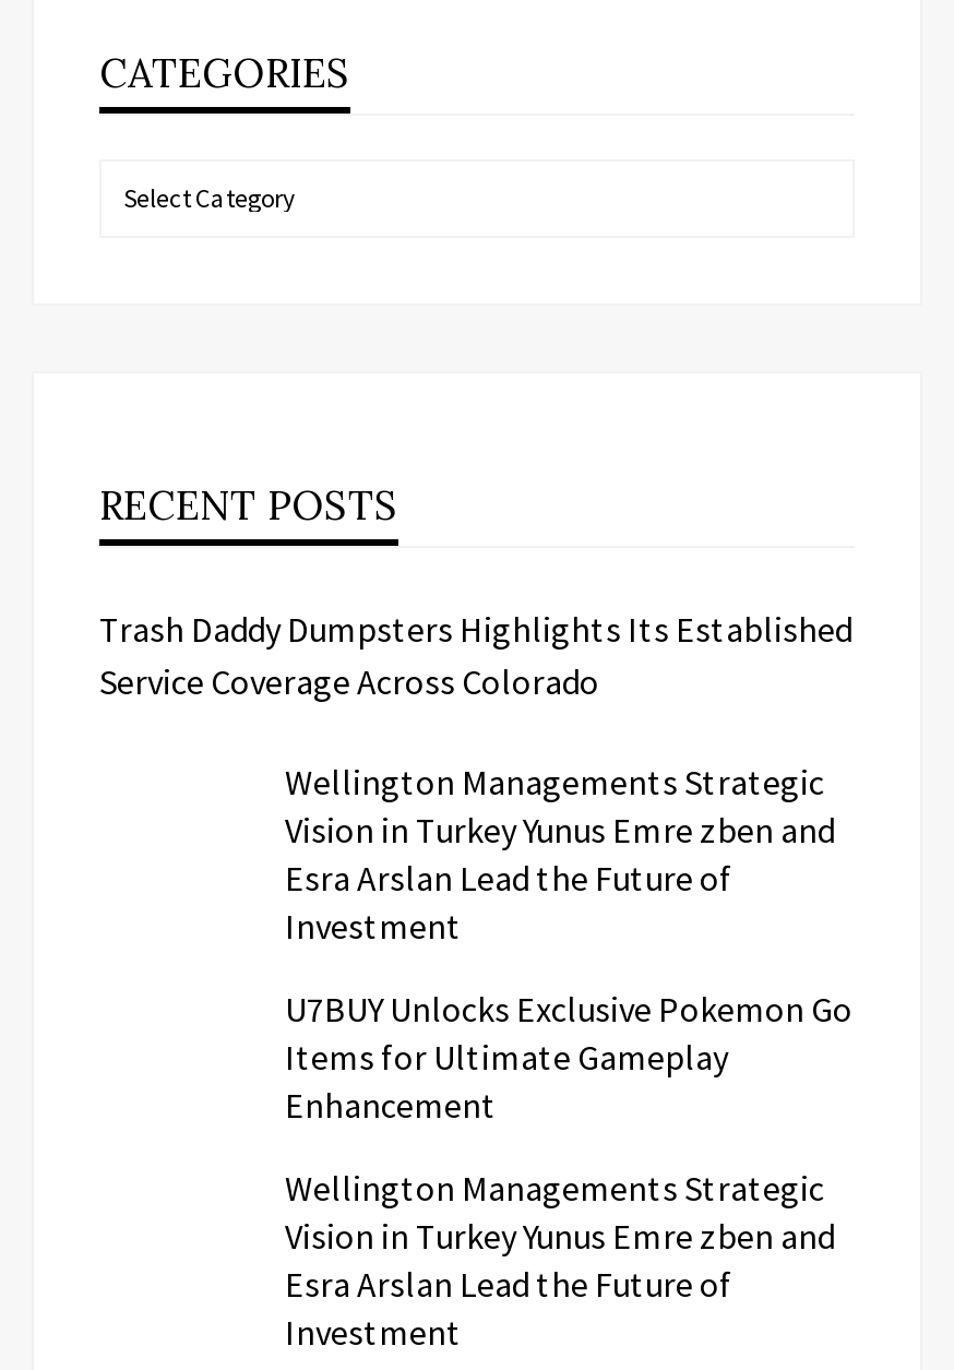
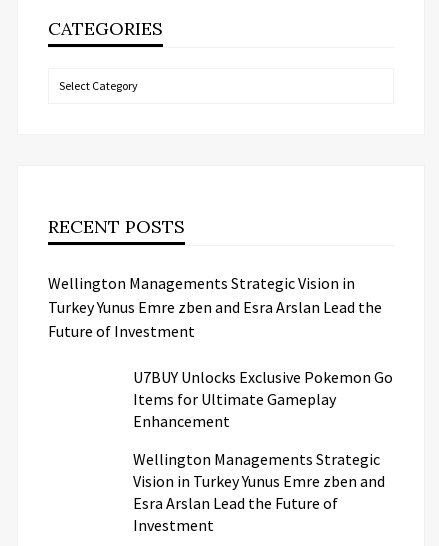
- Trash Daddy Dumpsters Highlights Its Established
- Service Coverage Across Colorado
- Wellington Managements Strategic
- Vision in Turkey Yunus Emre zben and
- Esra Arslan Lead the Future of
- Investment
+ Wellington Managements Strategic Vision in
+ Turkey Yunus Emre zben and Esra Arslan Lead the
+ Future of Investment
